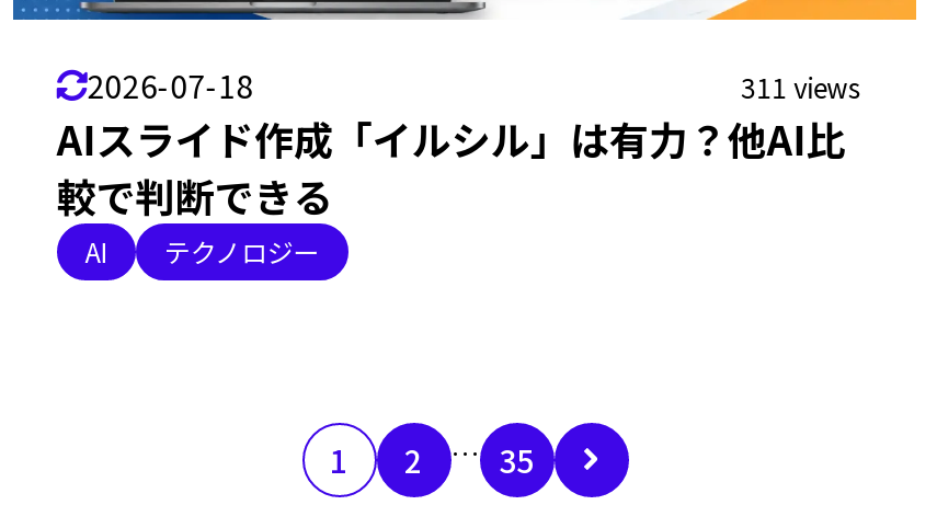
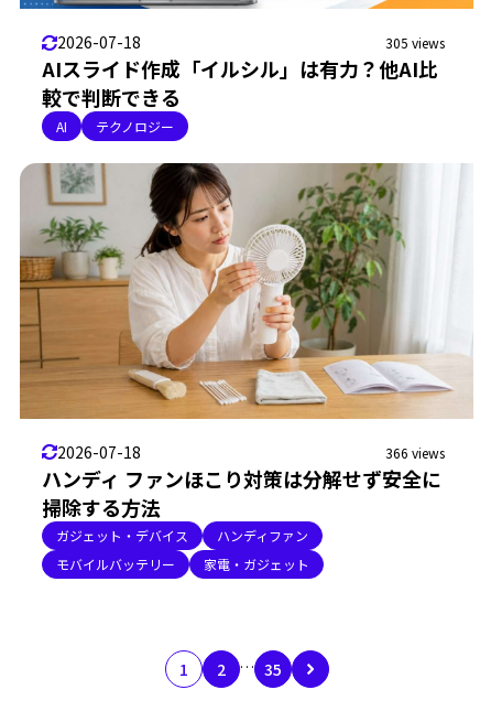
- 311 views
+ 305 views

+ [image]
+ 2026-07-18
+ 366 views
+ ハンディ ファンほこり対策は分解せず安全に
+ 掃除する方法
+ ガジェット・デバイス
+ ハンディファン
+ モバイルバッテリー
+ 家電・ガジェット
